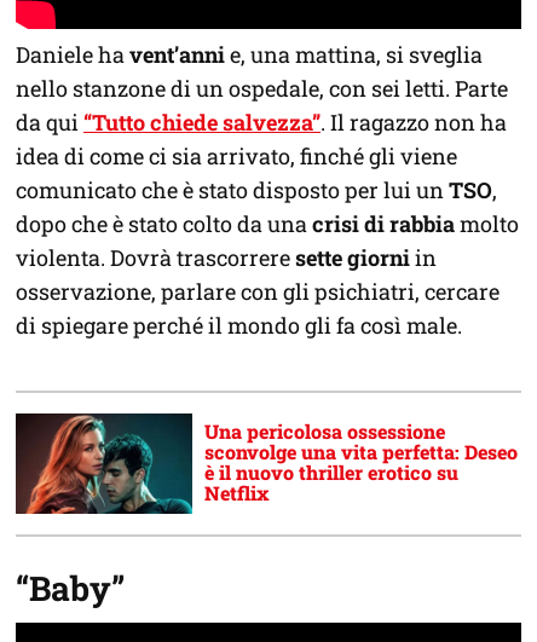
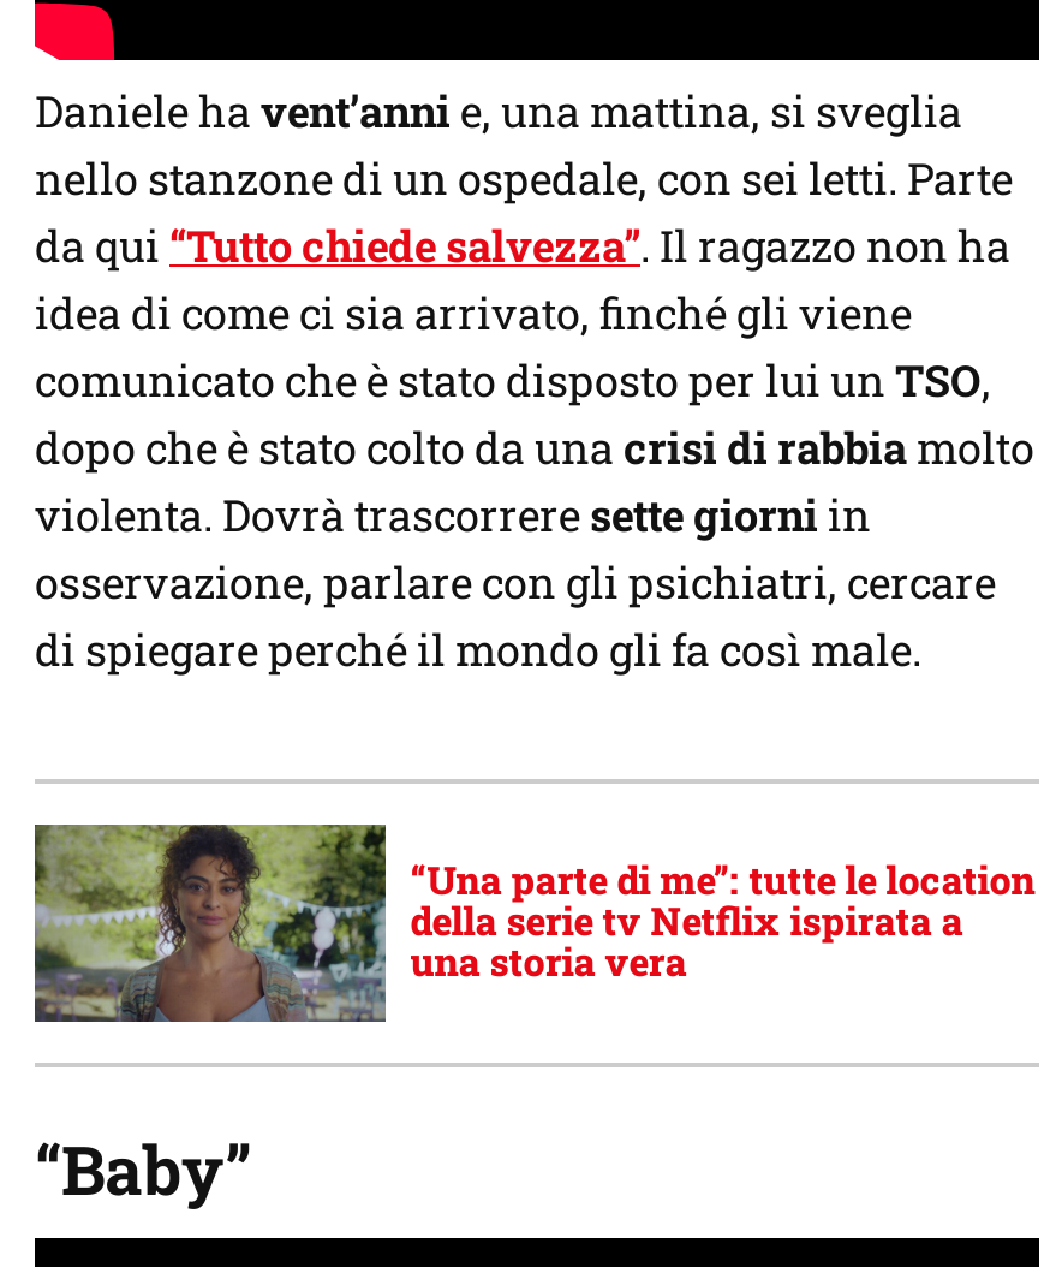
- [image]
- Una pericolosa ossessione
- sconvolge una vita perfetta: Deseo
- è il nuovo thriller erotico su
- Netflix
+ [image]
+ “Una parte di me”: tutte le location
+ della serie tv Netflix ispirata a
+ una storia vera
